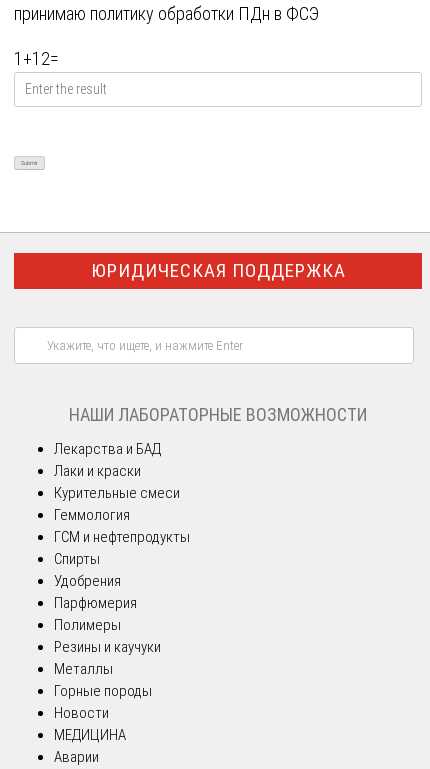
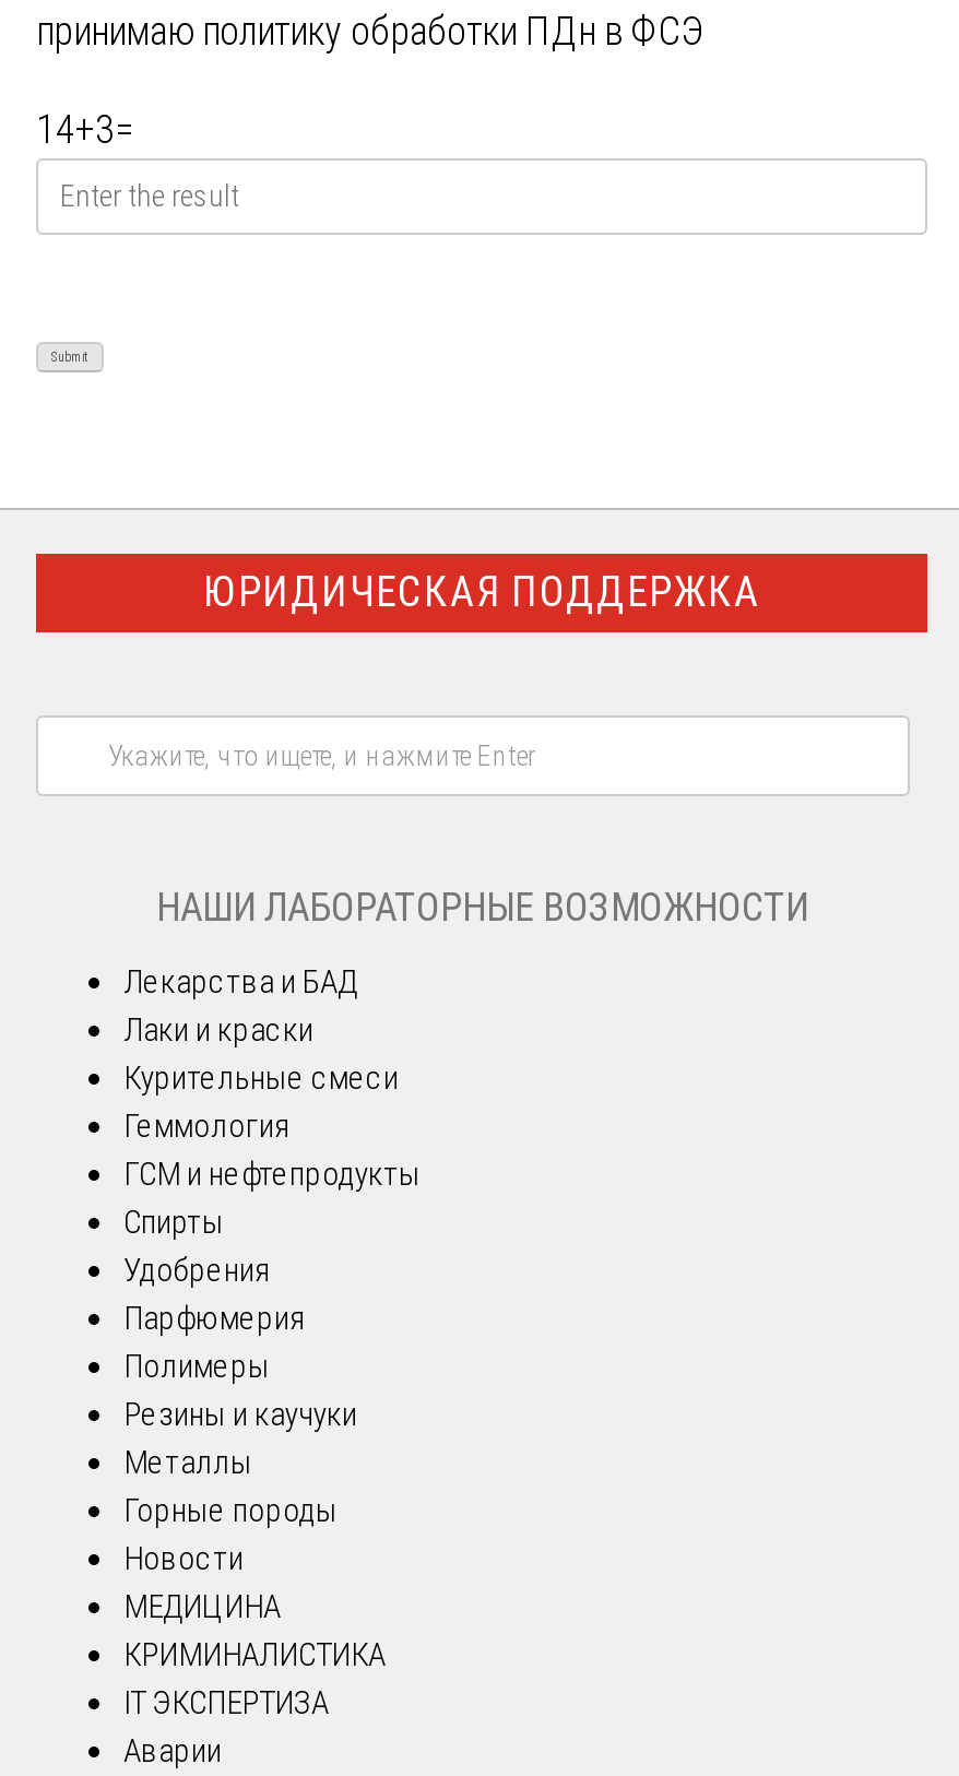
- 1+12=
+ 14+3=

+ КРИМИНАЛИСТИКА
+ IT ЭКСПЕРТИЗА
